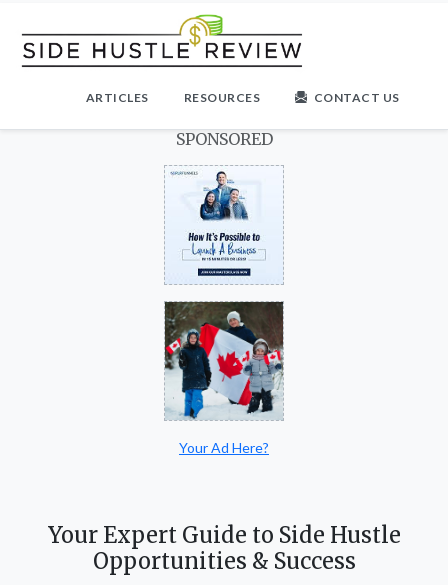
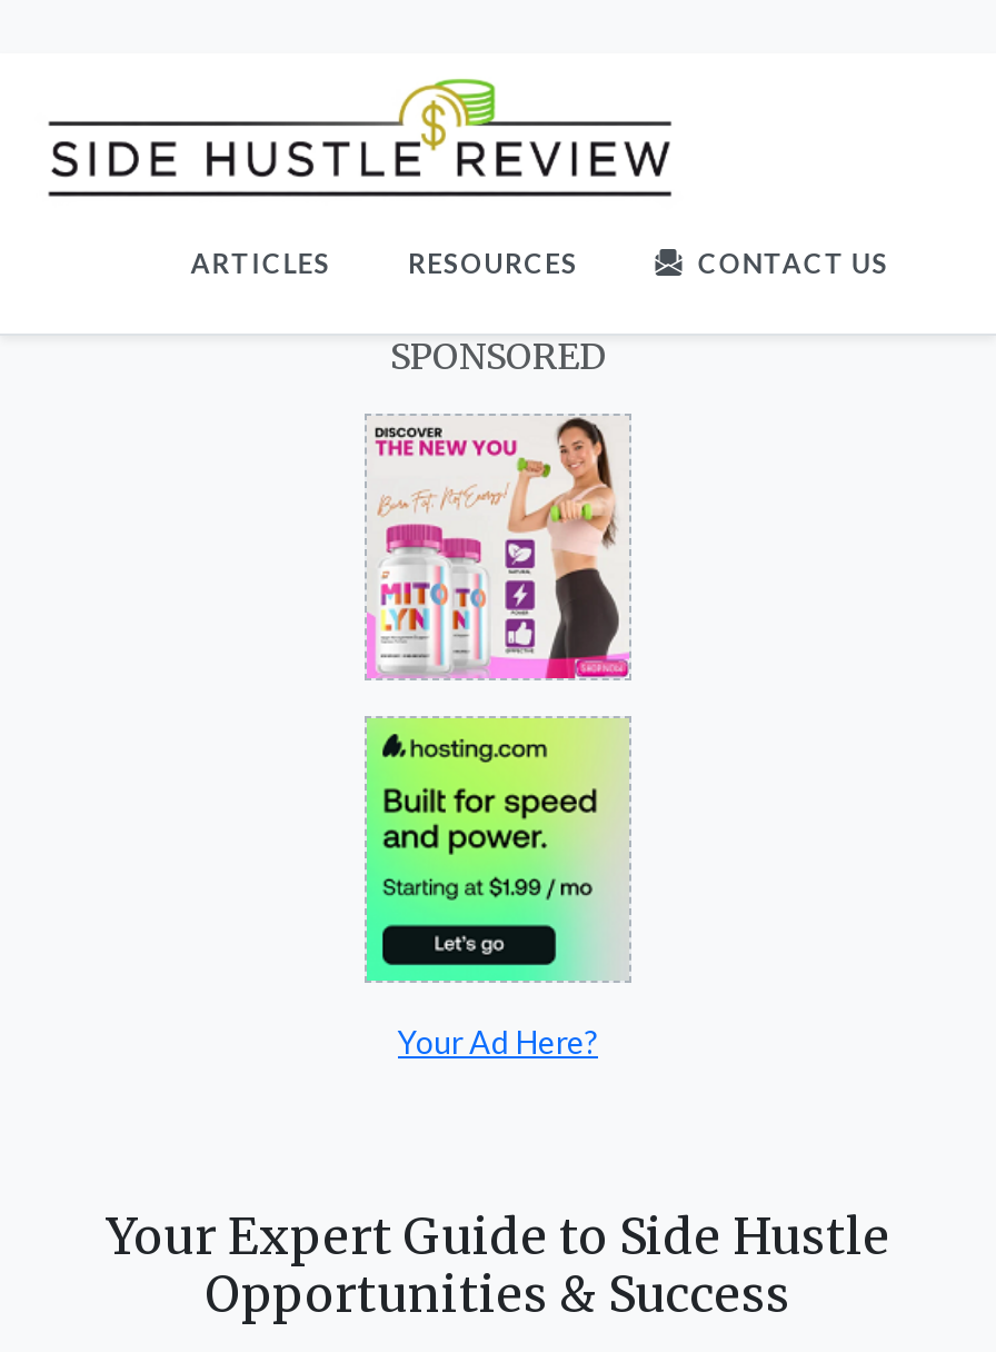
- [image]
+ [image]

- [image]
+ [image]
